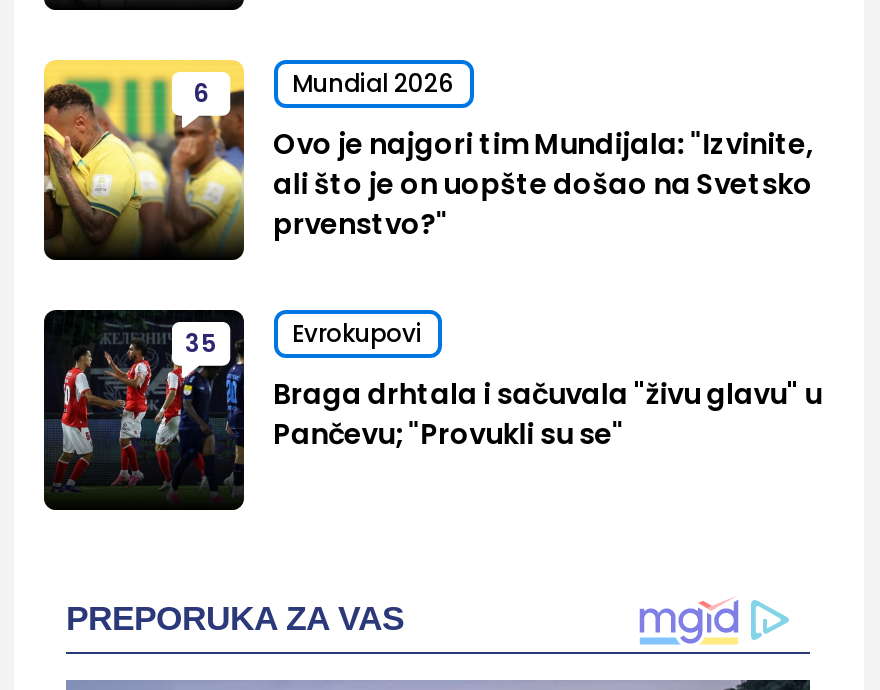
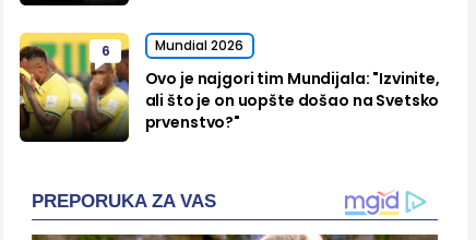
- [image]
- 35
- Evrokupovi
- Braga drhtala i sačuvala "živu glavu" u
- Pančevu; "Provukli su se"
